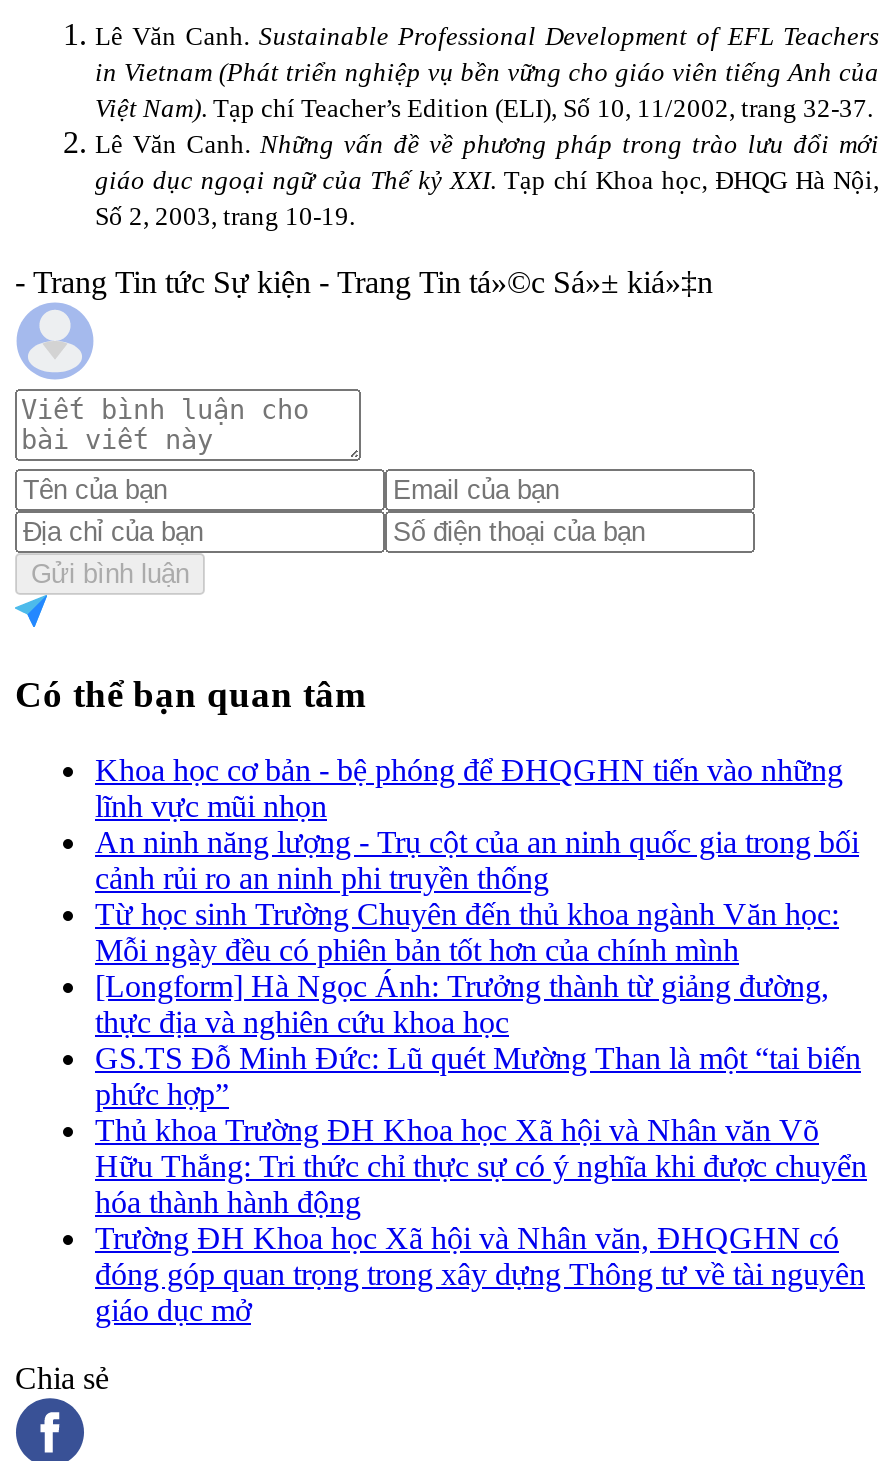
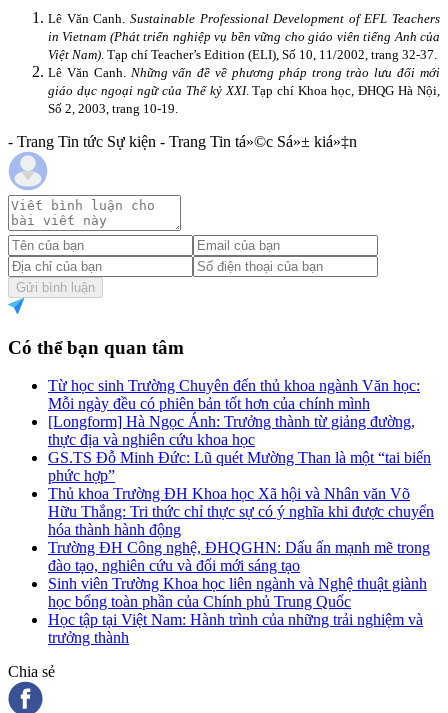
- Khoa học cơ bản - bệ phóng để ĐHQGHN tiến vào những
- lĩnh vực mũi nhọn
- An ninh năng lượng - Trụ cột của an ninh quốc gia trong bối
- cảnh rủi ro an ninh phi truyền thống

moved up: Từ học sinh Trường Chuyên đến thủ khoa ngành Văn học: | Mỗi ngày đều có phiên bản tốt hơn của chính mình | [Longform] Hà Ngọc Ánh: Trưởng thành từ giảng đường, | ... | Hữu Thắng: Tri thức chỉ thực sự có ý nghĩa khi được chuyển | hóa thành hành động

- Trường ĐH Khoa học Xã hội và Nhân văn, ĐHQGHN có
- đóng góp quan trọng trong xây dựng Thông tư về tài nguyên
- giáo dục mở
+ Trường ĐH Công nghệ, ĐHQGHN: Dấu ấn mạnh mẽ trong
+ đào tạo, nghiên cứu và đổi mới sáng tạo
+ Sinh viên Trường Khoa học liên ngành và Nghệ thuật giành
+ học bổng toàn phần của Chính phủ Trung Quốc
+ Học tập tại Việt Nam: Hành trình của những trải nghiệm và
+ trưởng thành
